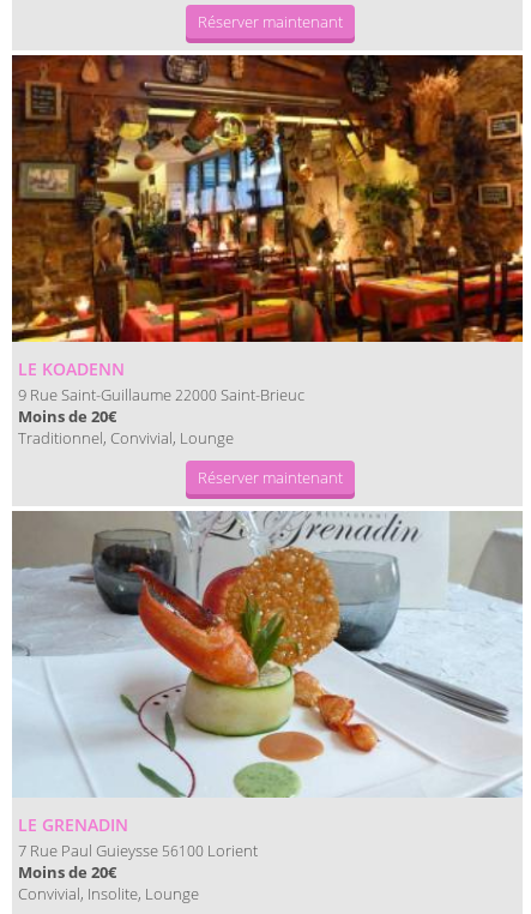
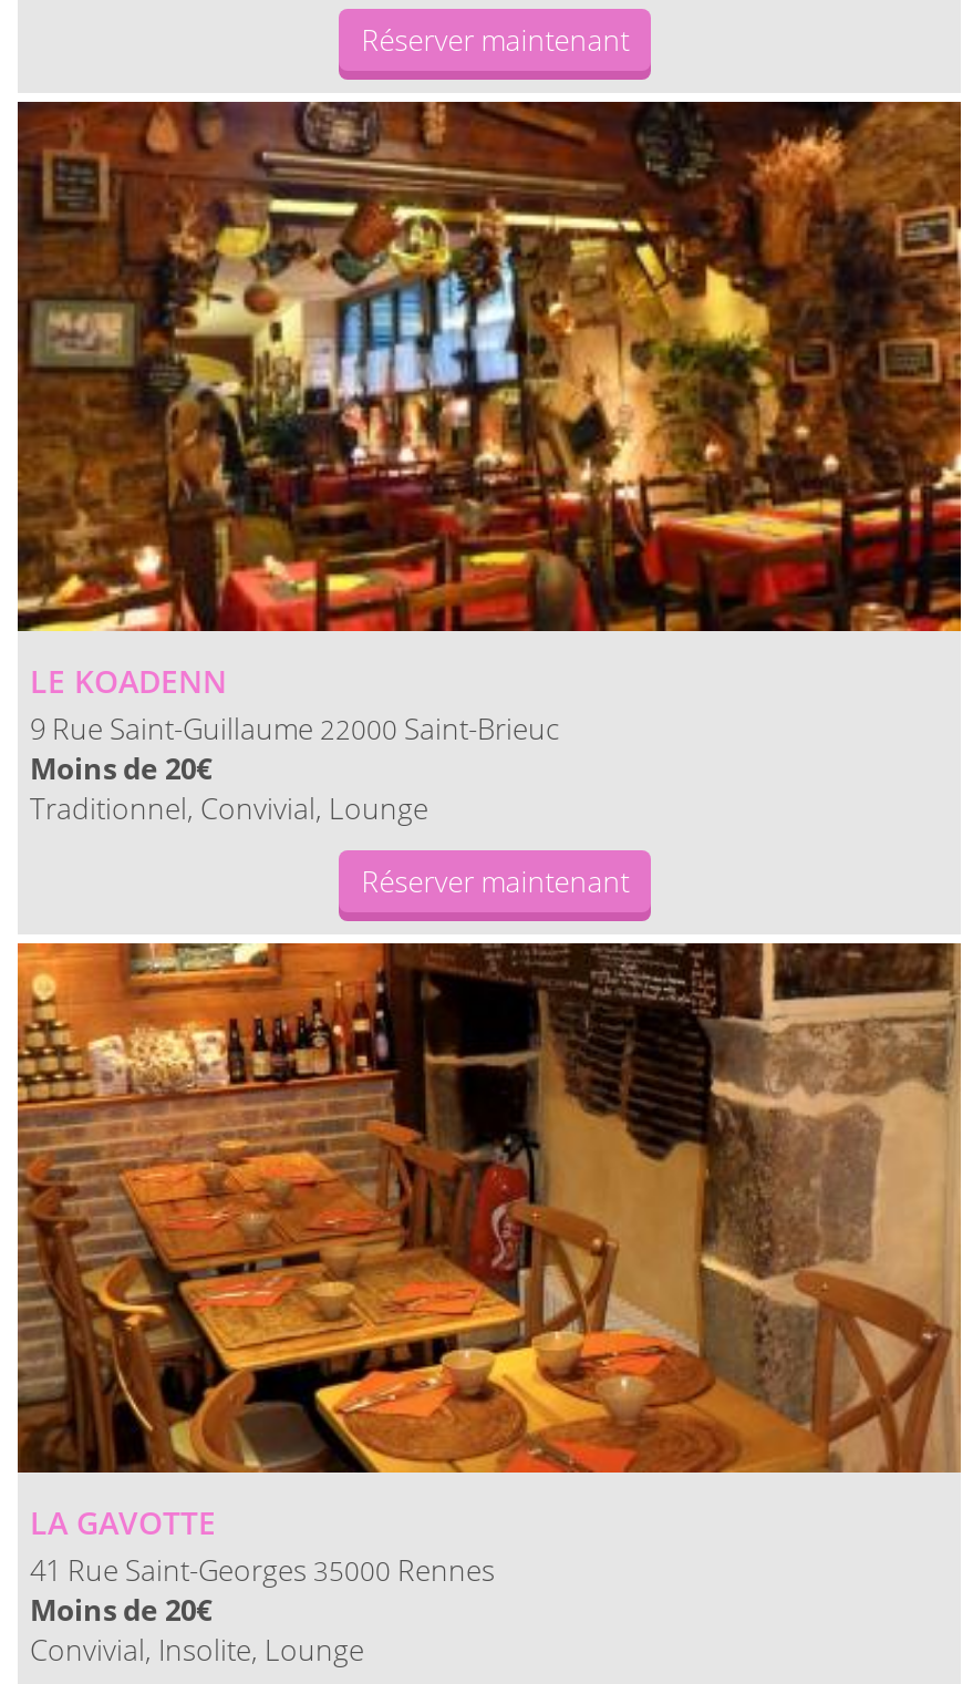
- [image]
- LE GRENADIN
- 7 Rue Paul Guieysse 56100 Lorient
+ [image]
+ LA GAVOTTE
+ 41 Rue Saint-Georges 35000 Rennes
